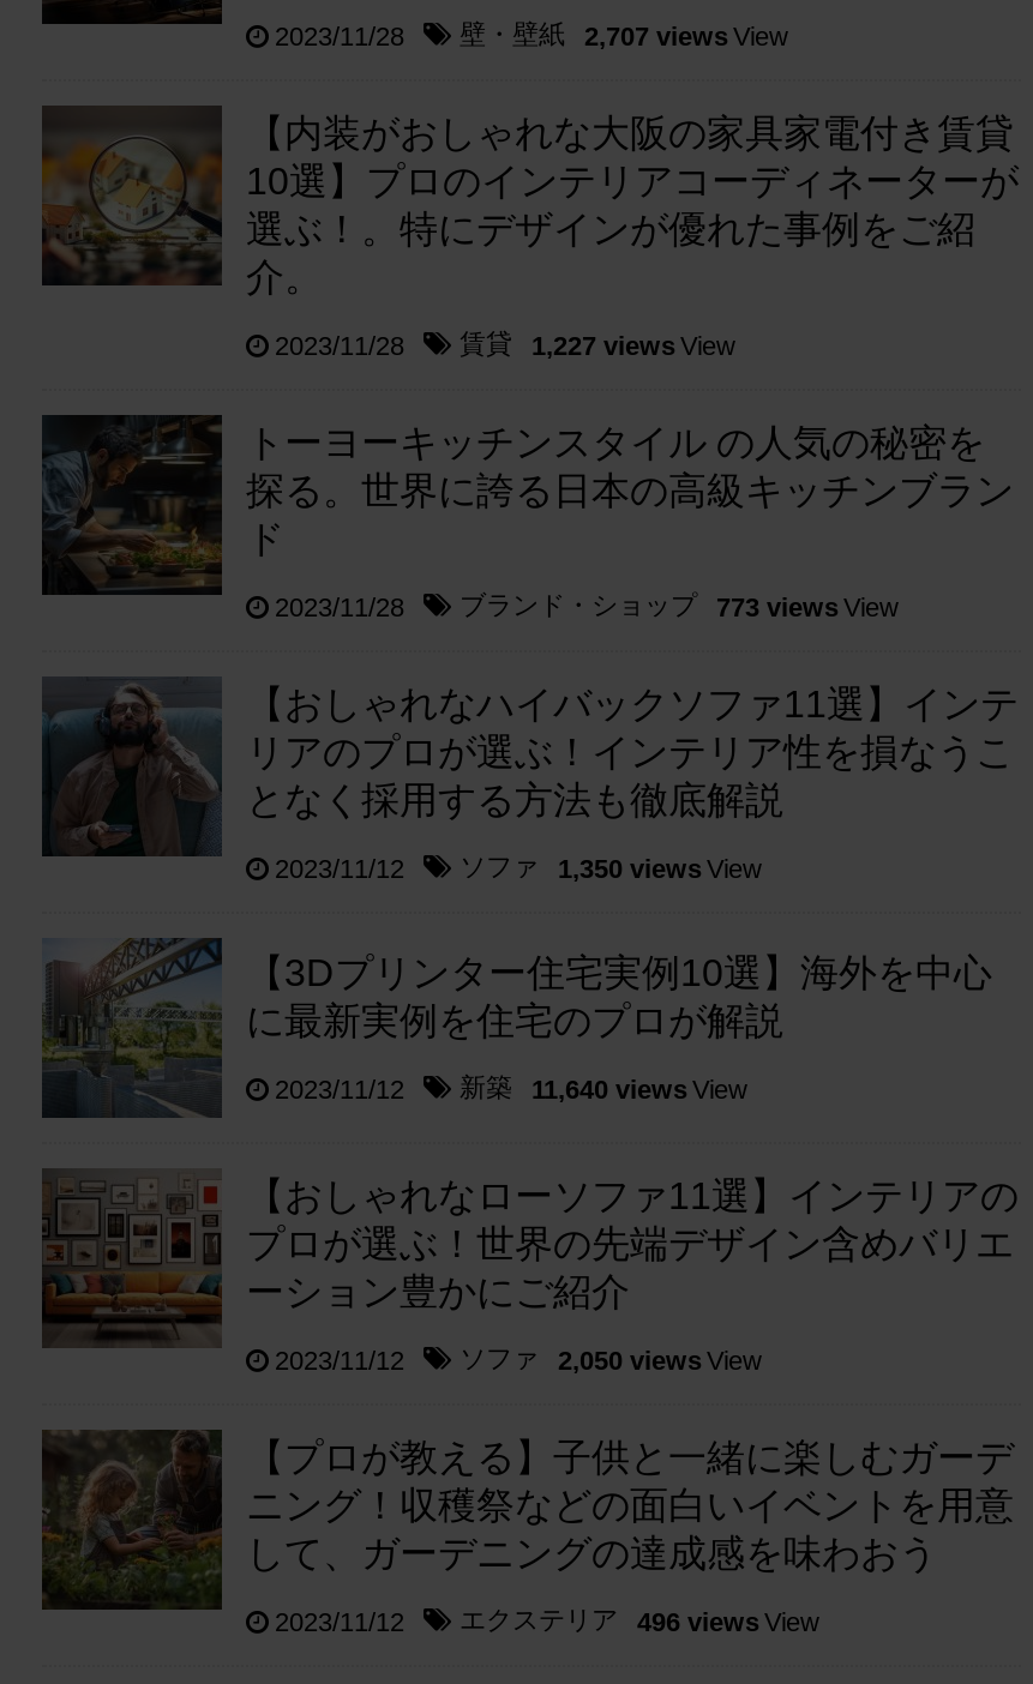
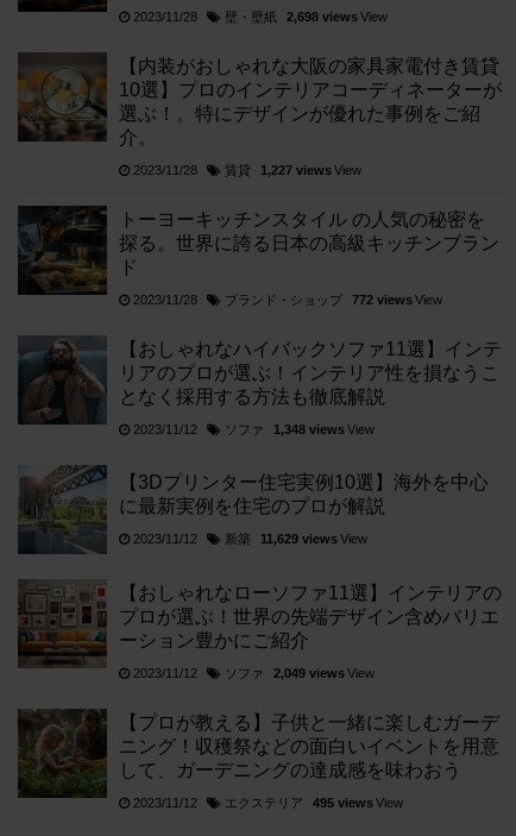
- 2023/11/28 壁・壁紙 2,707 views View
+ 2023/11/28 壁・壁紙 2,698 views View

- 2023/11/28 ブランド・ショップ 773 views View
+ 2023/11/28 ブランド・ショップ 772 views View

- 2023/11/12 ソファ 1,350 views View
+ 2023/11/12 ソファ 1,348 views View

- 2023/11/12 新築 11,640 views View
+ 2023/11/12 新築 11,629 views View

- 2023/11/12 ソファ 2,050 views View
+ 2023/11/12 ソファ 2,049 views View

- 2023/11/12 エクステリア 496 views View
+ 2023/11/12 エクステリア 495 views View
